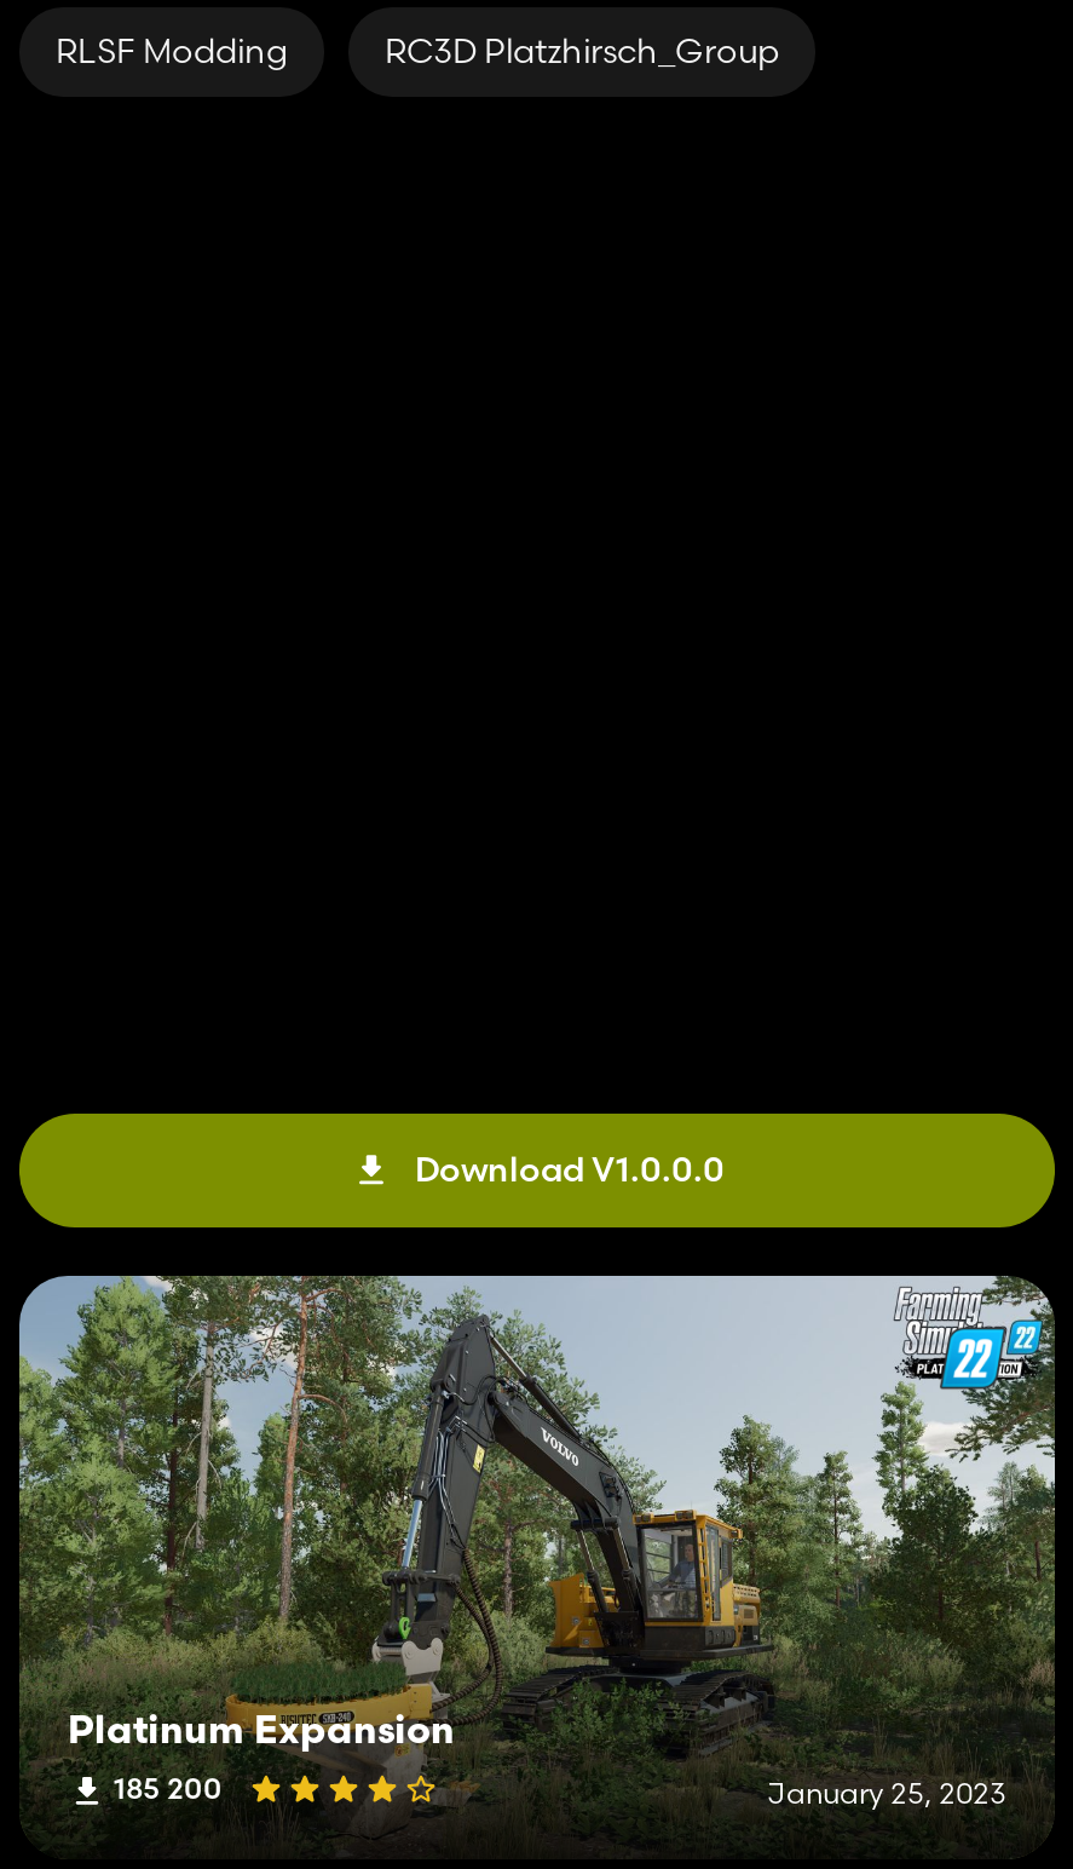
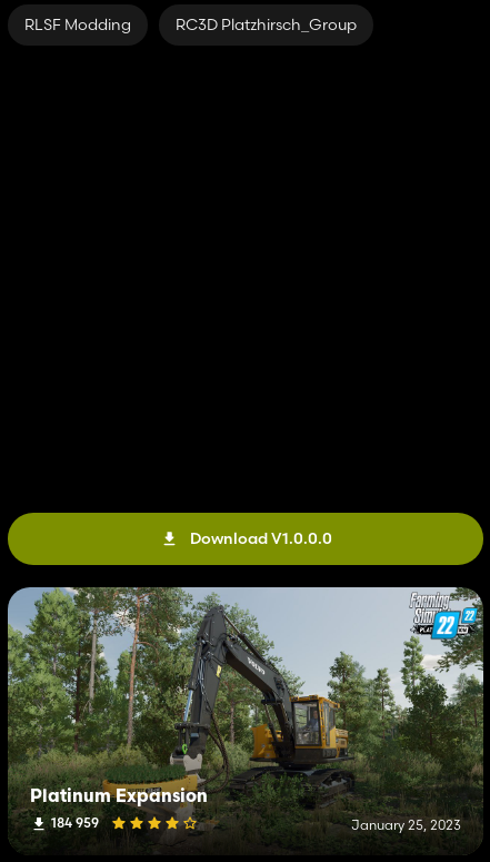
- 185 200
+ 184 959
